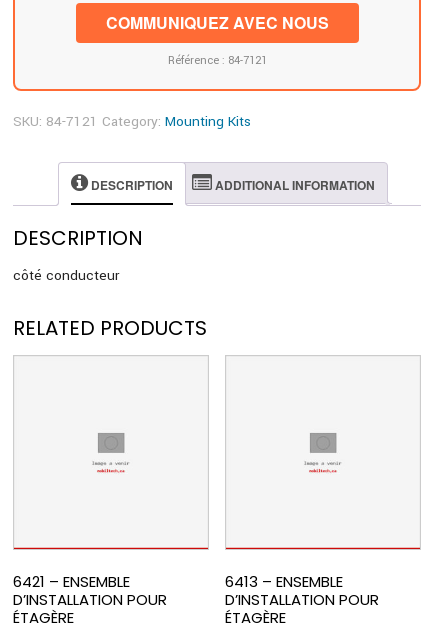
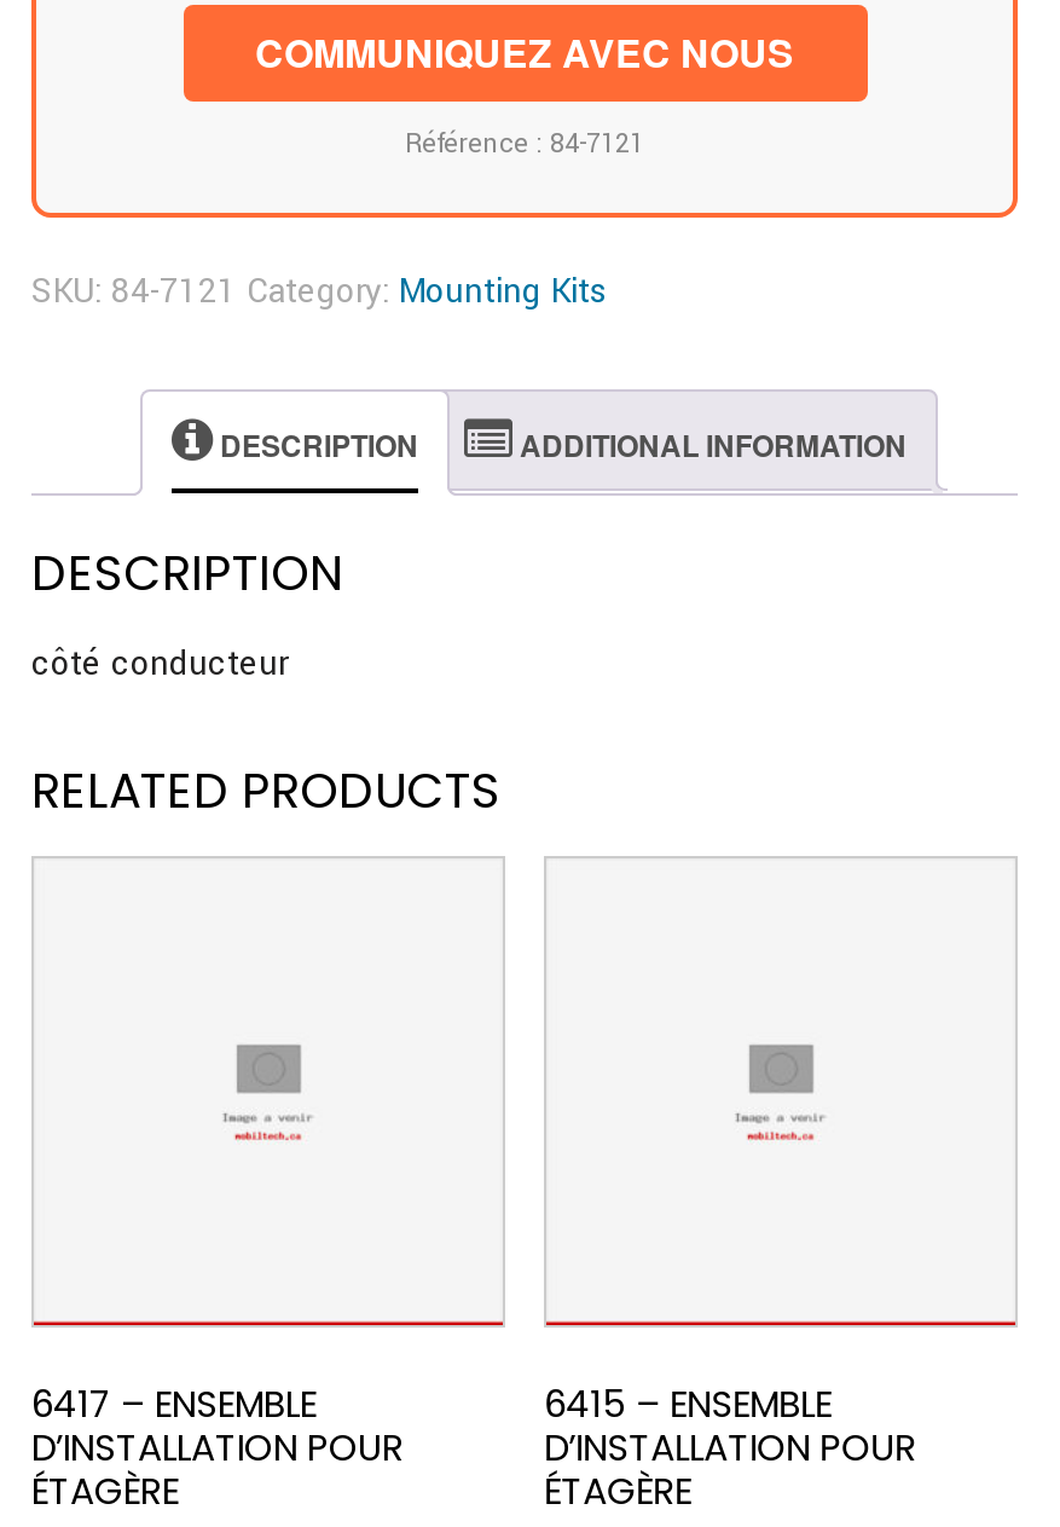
- 6421 – ENSEMBLE
+ 6417 – ENSEMBLE

- 6413 – ENSEMBLE
+ 6415 – ENSEMBLE
